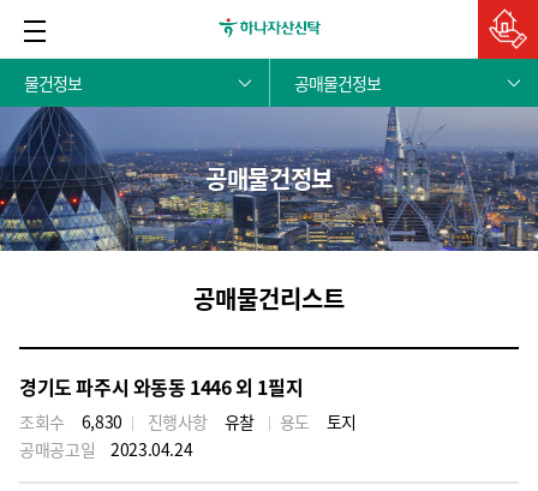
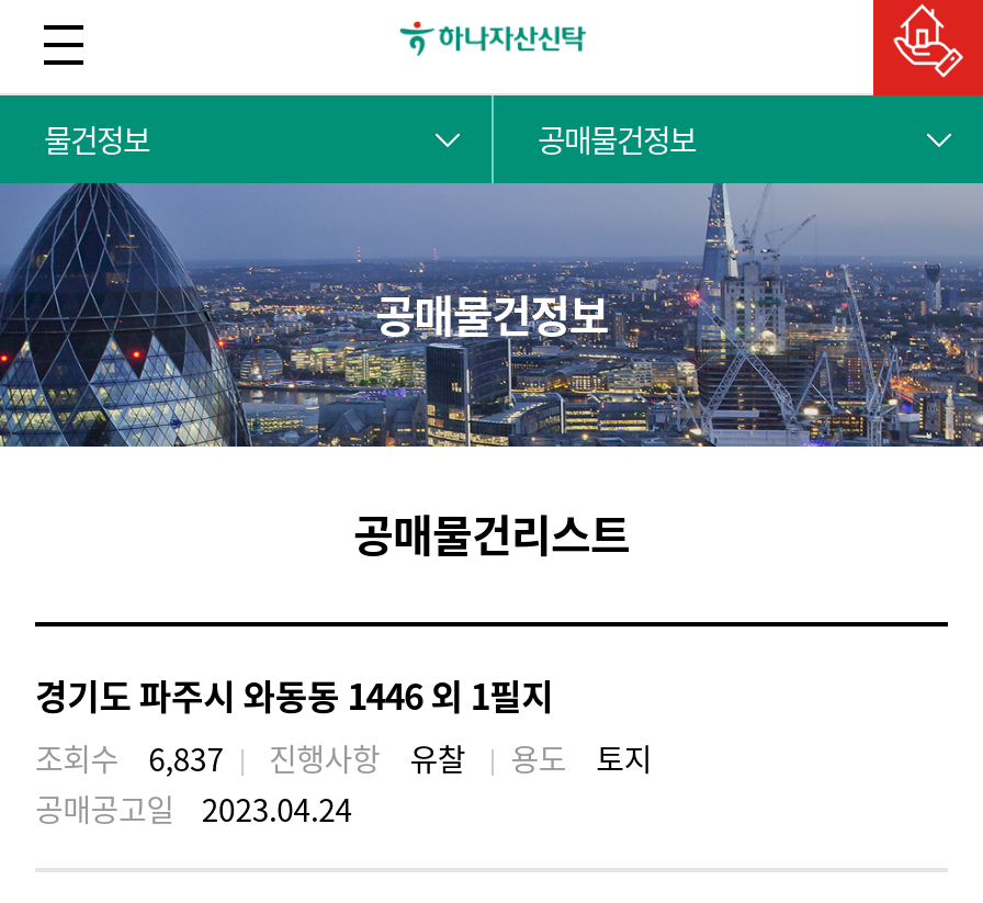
- 조회수 6,830 진행사항 유찰 용도 토지
+ 조회수 6,837 진행사항 유찰 용도 토지
